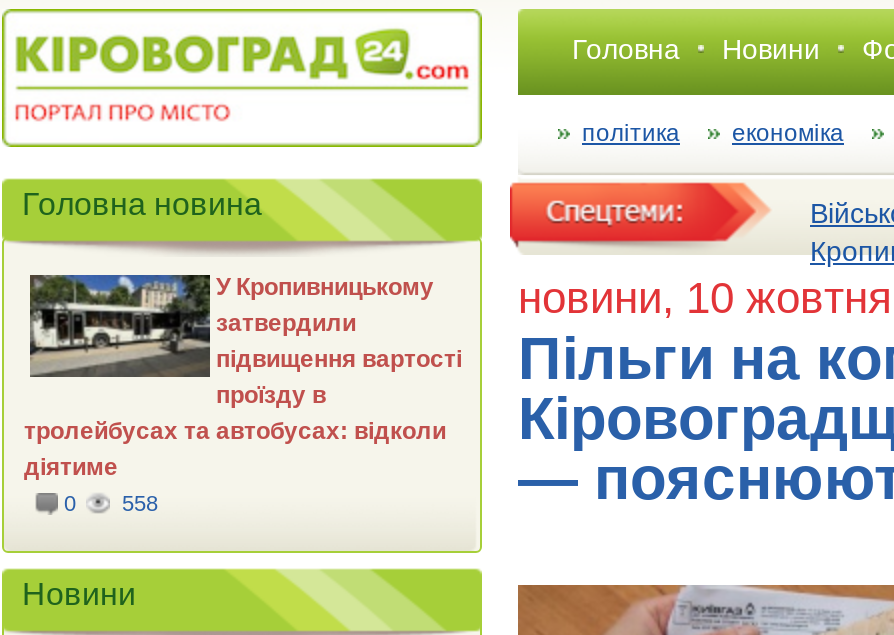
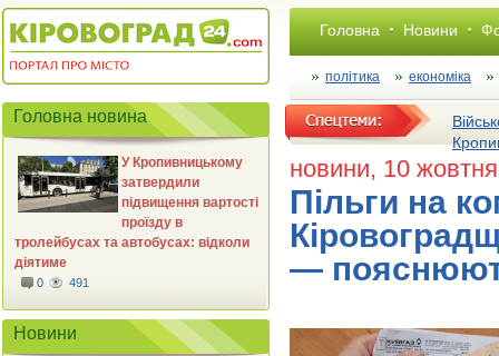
- 0 558
+ 0 491
